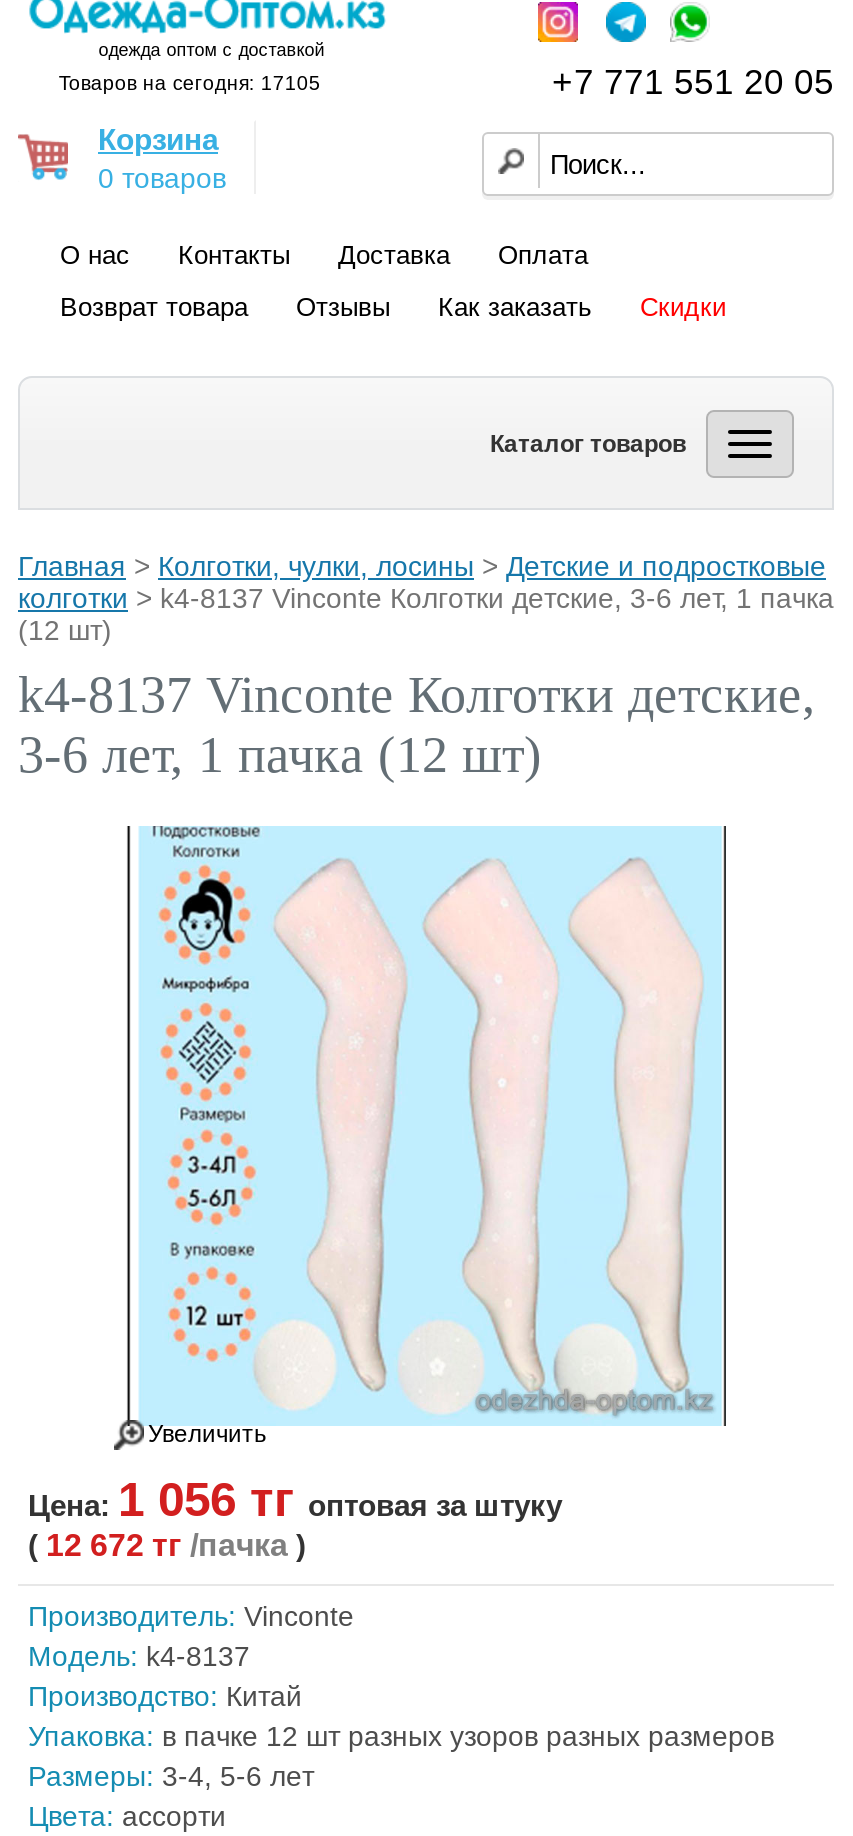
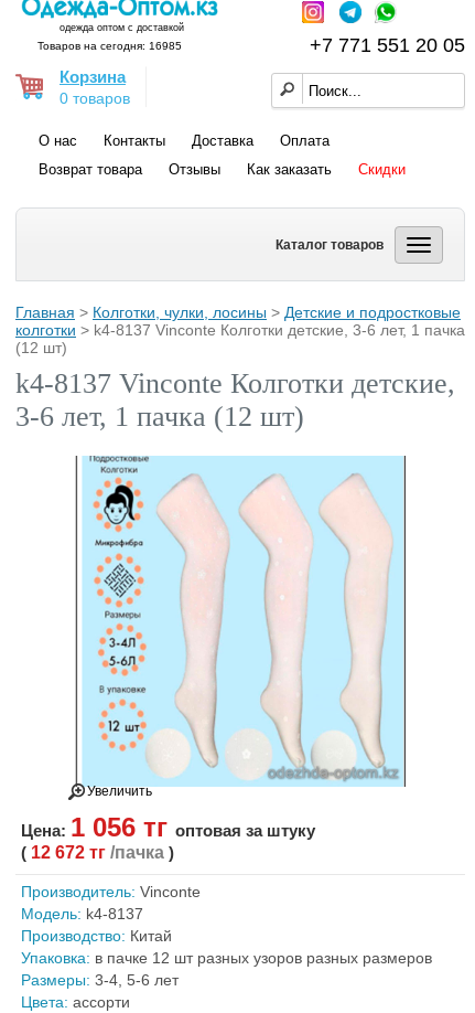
- Товаров на сегодня: 17105
+ Товаров на сегодня: 16985
